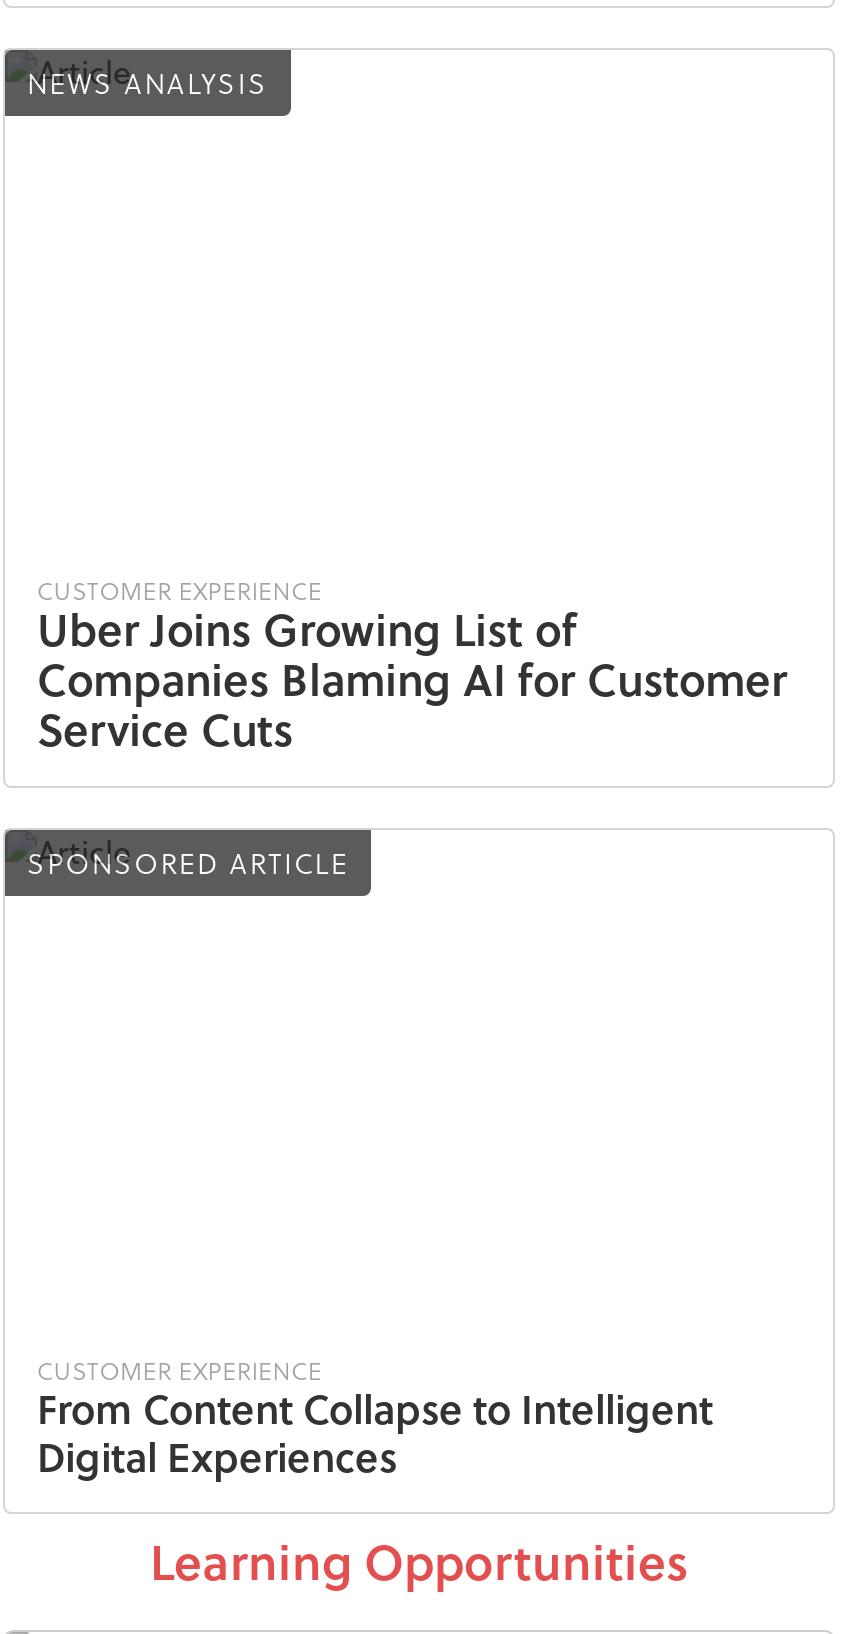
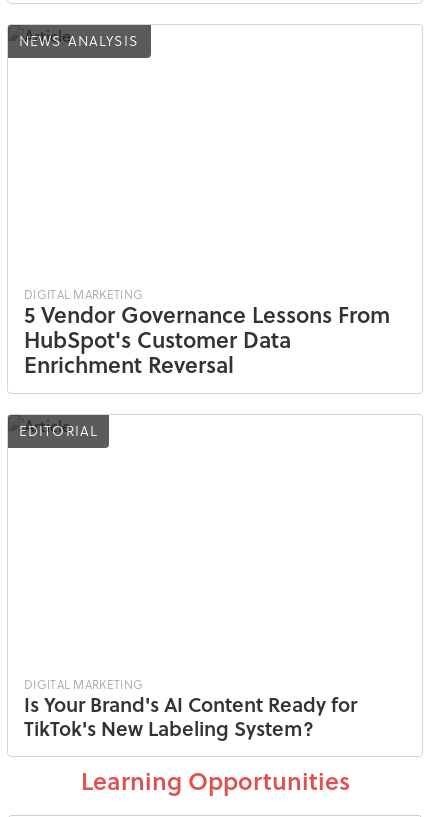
- CUSTOMER EXPERIENCE
- Uber Joins Growing List of
- Companies Blaming AI for Customer
- Service Cuts
+ DIGITAL MARKETING
+ 5 Vendor Governance Lessons From
+ HubSpot's Customer Data
+ Enrichment Reversal

- SPONSORED ARTICLE
+ EDITORIAL

- CUSTOMER EXPERIENCE
- From Content Collapse to Intelligent
- Digital Experiences
+ DIGITAL MARKETING
+ Is Your Brand's AI Content Ready for
+ TikTok's New Labeling System?
